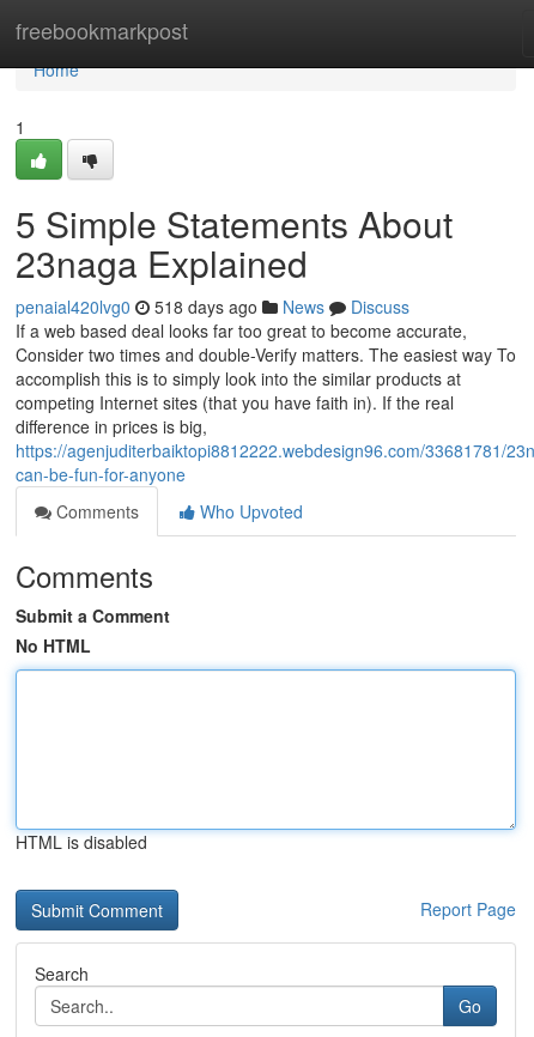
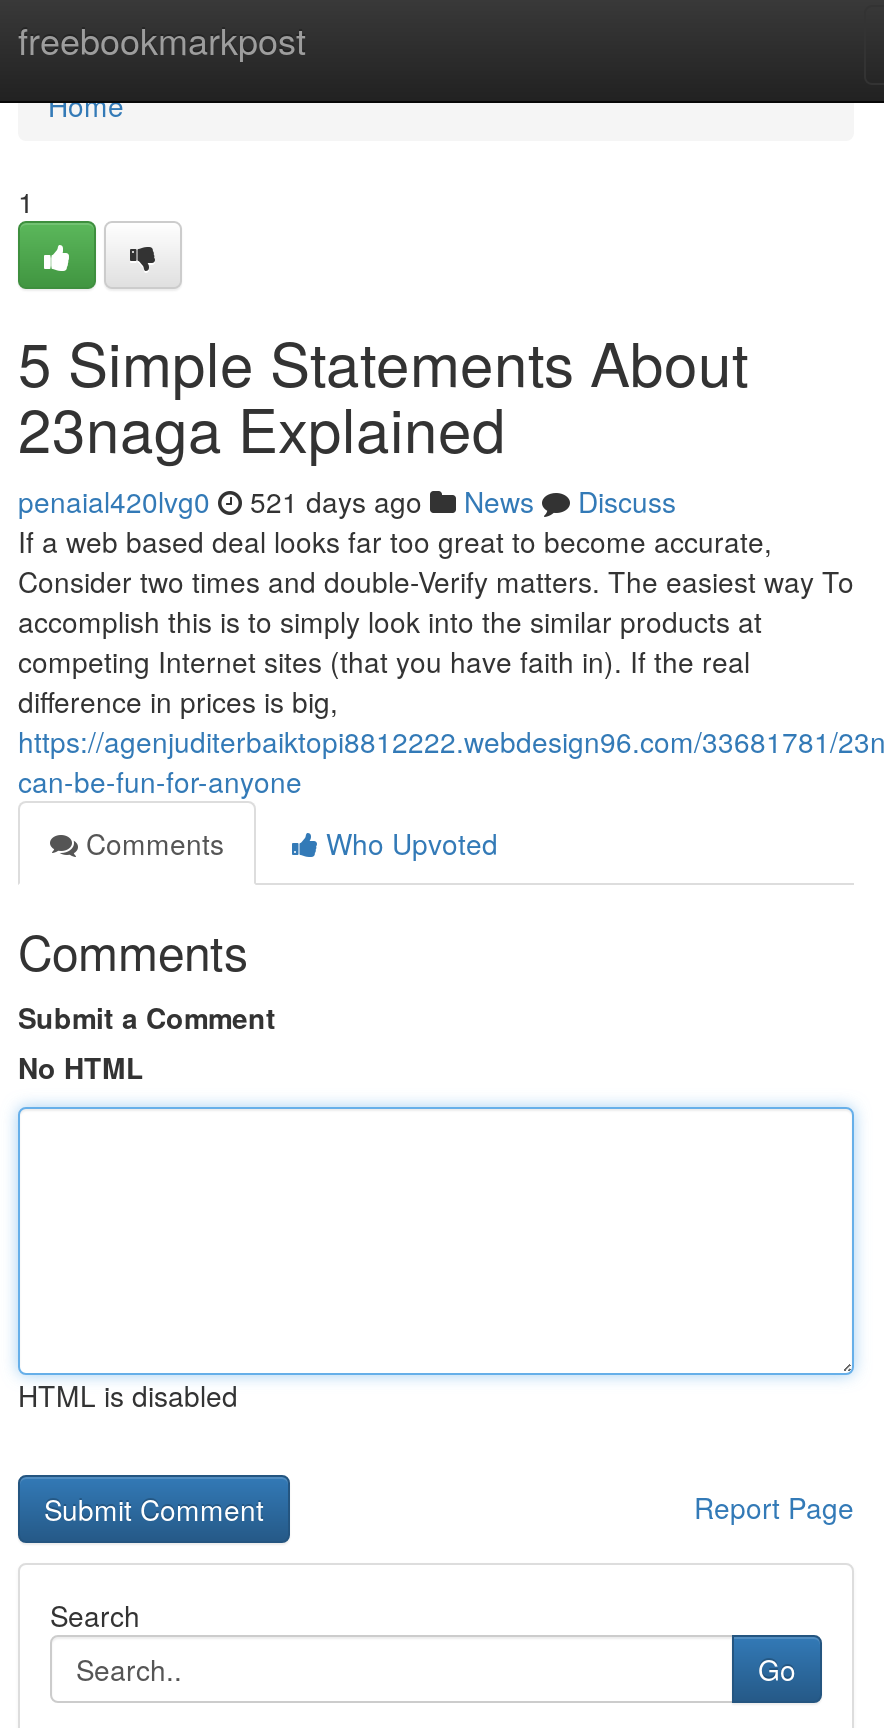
- penaial420lvg0 518 days ago News Discuss
+ penaial420lvg0 521 days ago News Discuss
